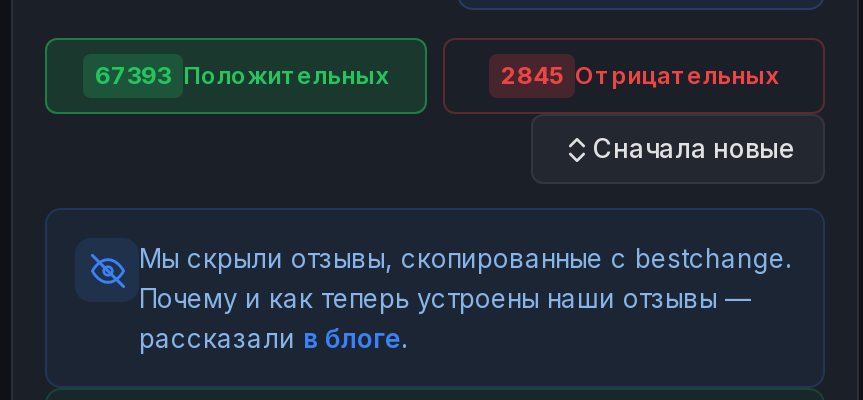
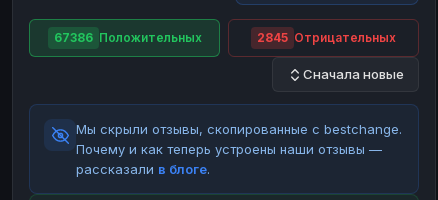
- 67393 Положительных
+ 67386 Положительных
